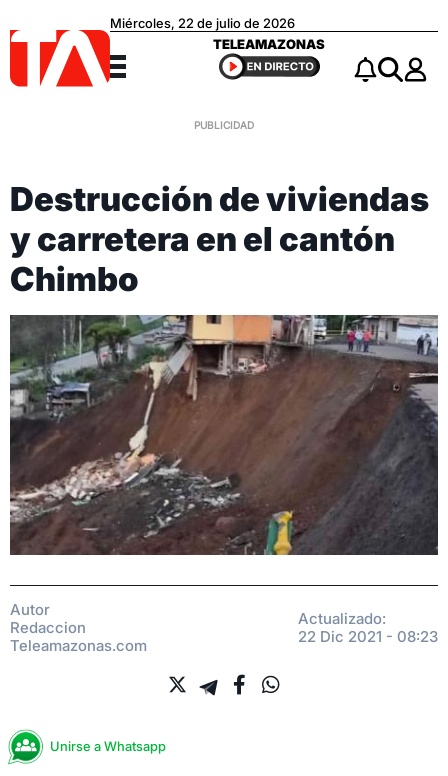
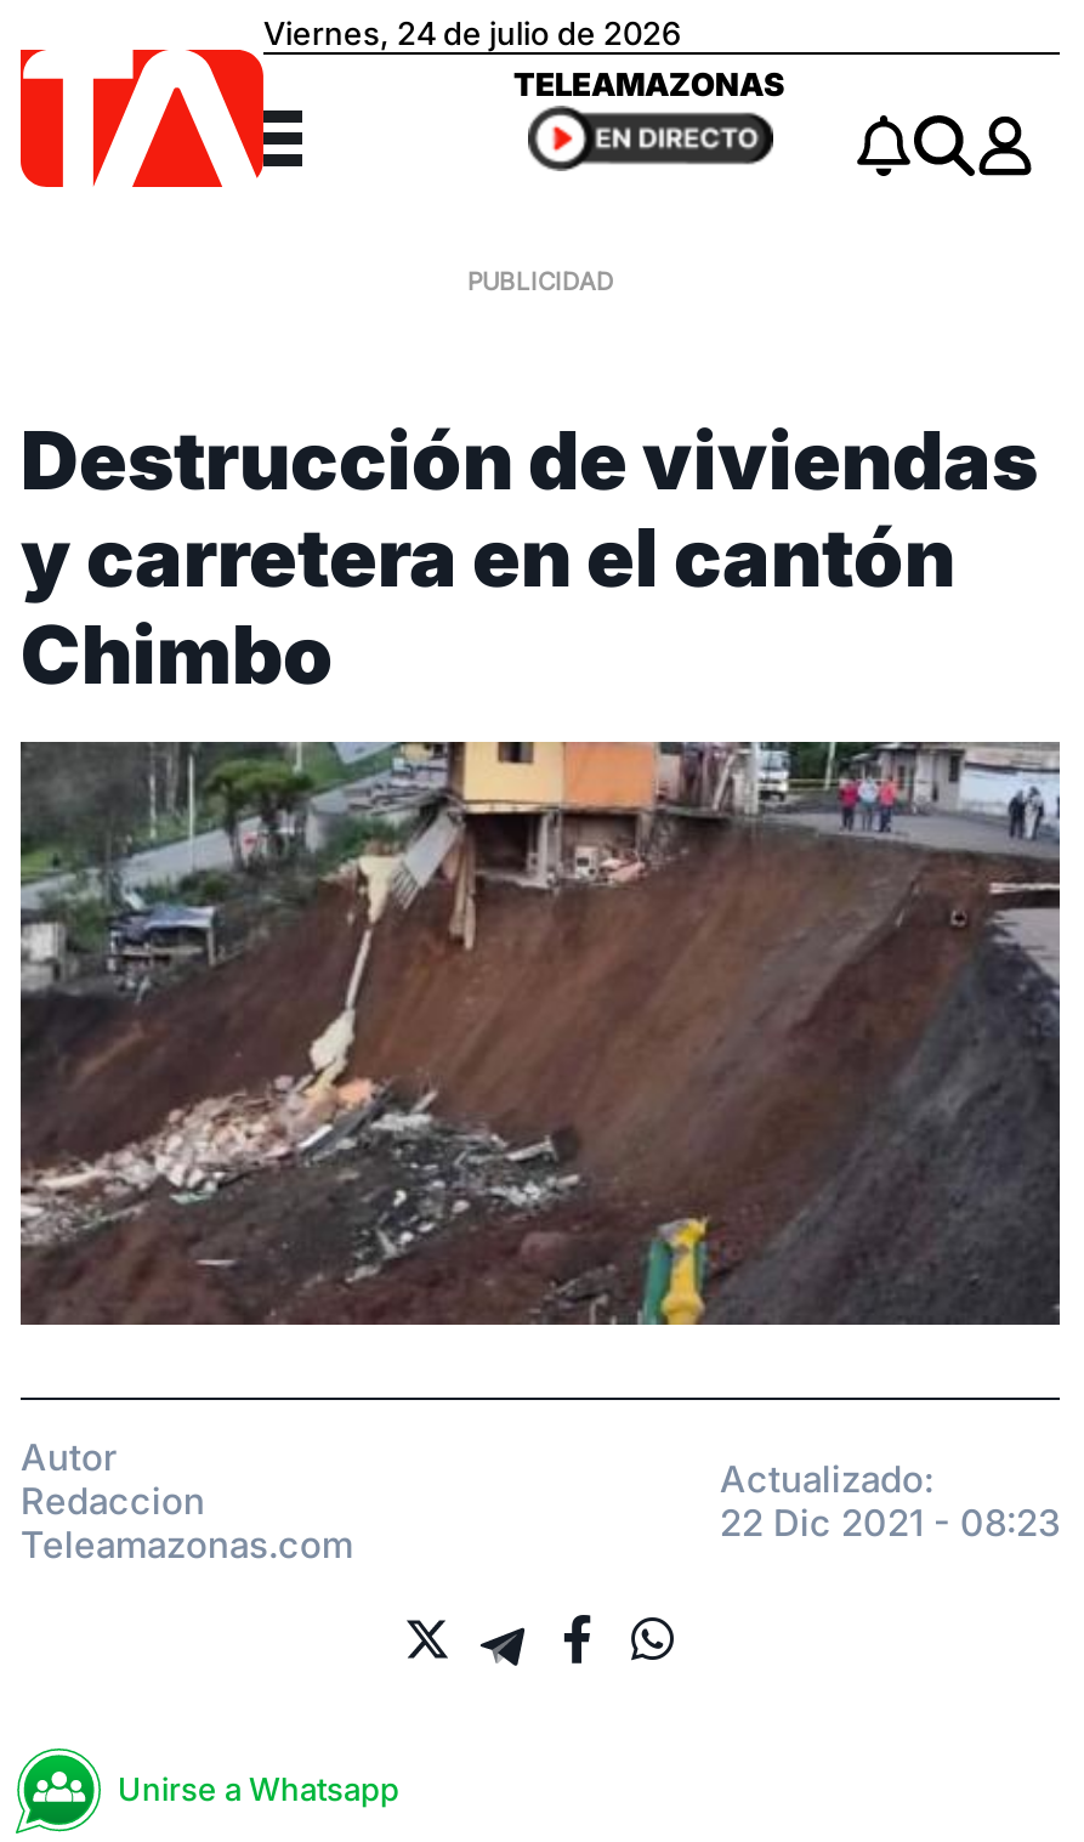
- Miércoles, 22 de julio de 2026
+ Viernes, 24 de julio de 2026
